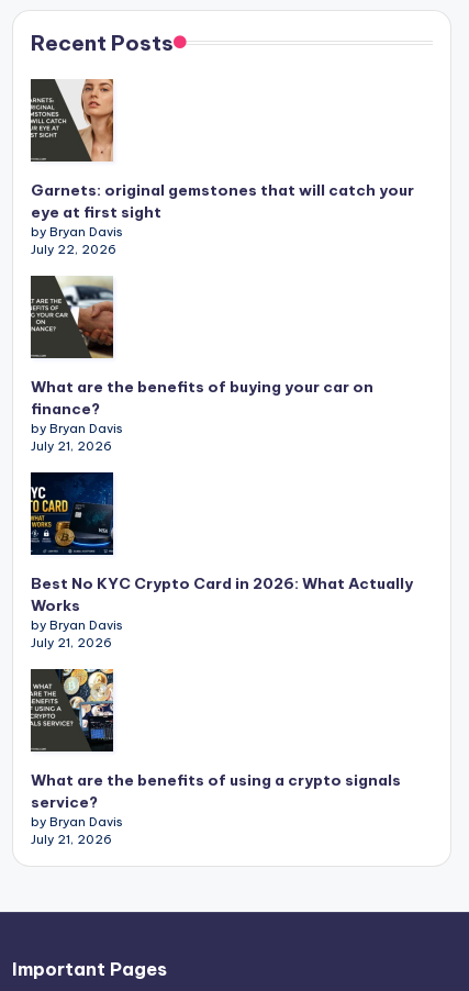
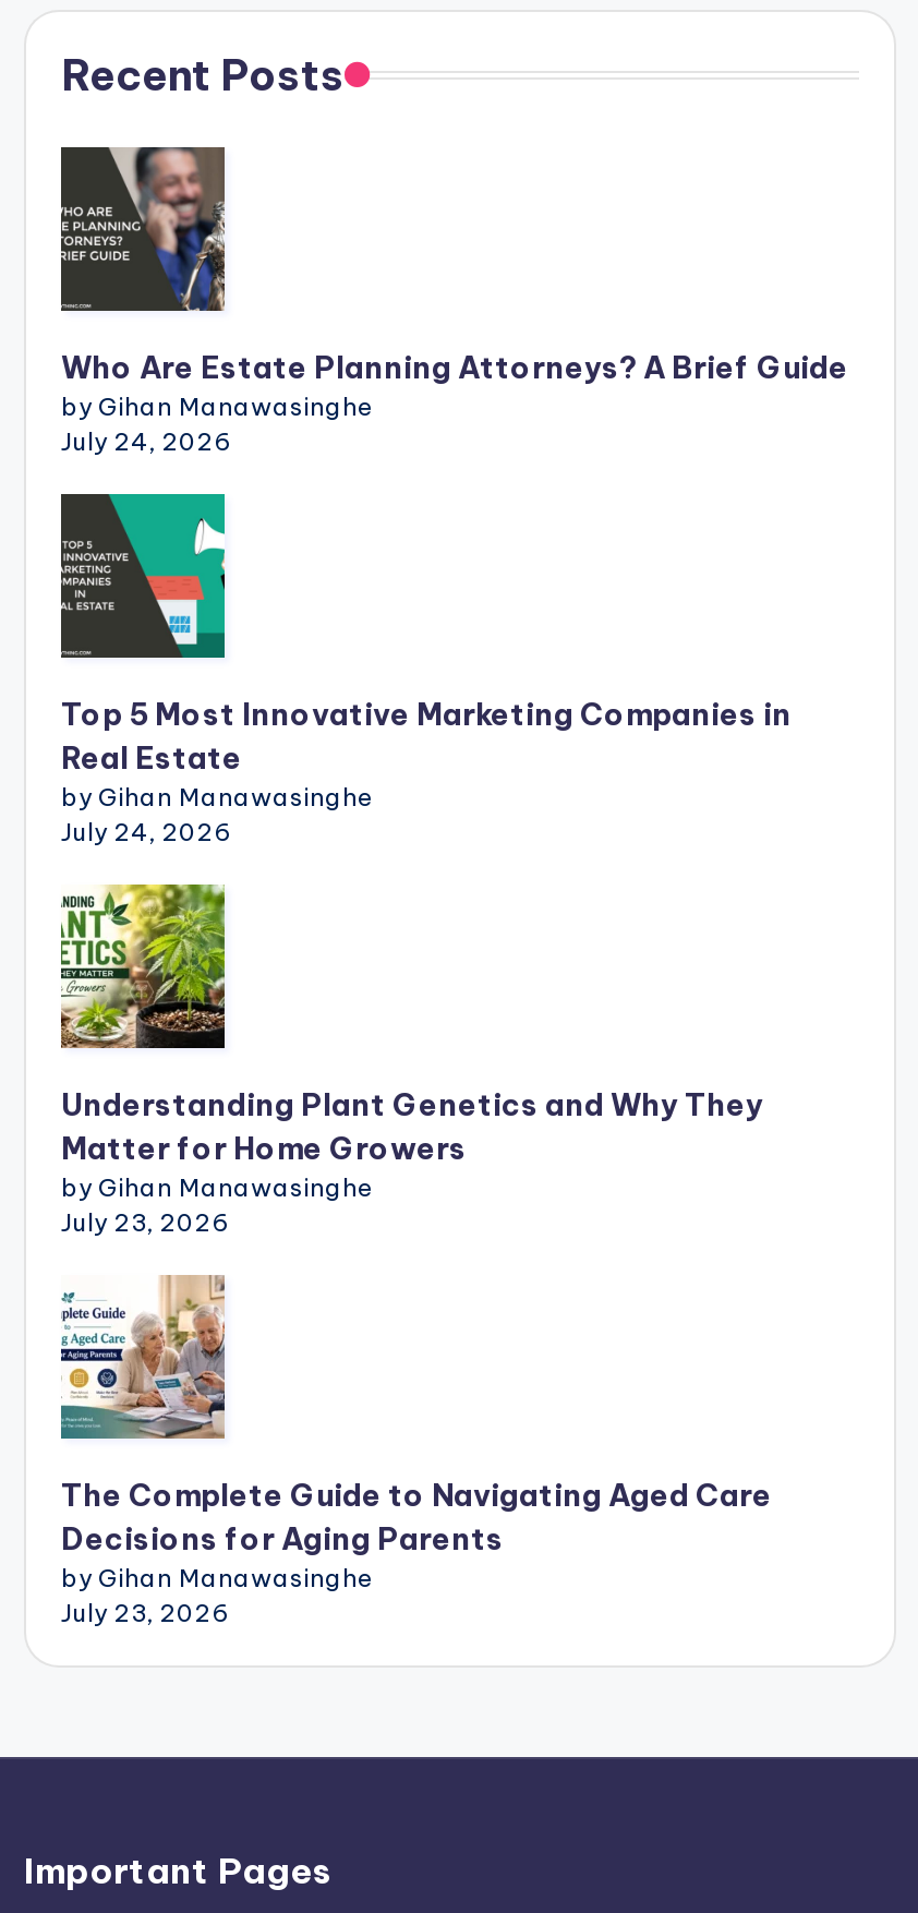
- [image]
- Garnets: original gemstones that will catch your
- eye at first sight
- by Bryan Davis
- July 22, 2026
+ [image]
+ Who Are Estate Planning Attorneys? A Brief Guide
+ by Gihan Manawasinghe
+ July 24, 2026

- [image]
- What are the benefits of buying your car on
- finance?
- by Bryan Davis
- July 21, 2026
+ [image]
+ Top 5 Most Innovative Marketing Companies in
+ Real Estate
+ by Gihan Manawasinghe
+ July 24, 2026

- [image]
- Best No KYC Crypto Card in 2026: What Actually
- Works
- by Bryan Davis
- July 21, 2026
+ [image]
+ Understanding Plant Genetics and Why They
+ Matter for Home Growers
+ by Gihan Manawasinghe
+ July 23, 2026

- [image]
- What are the benefits of using a crypto signals
- service?
- by Bryan Davis
- July 21, 2026
+ [image]
+ The Complete Guide to Navigating Aged Care
+ Decisions for Aging Parents
+ by Gihan Manawasinghe
+ July 23, 2026
